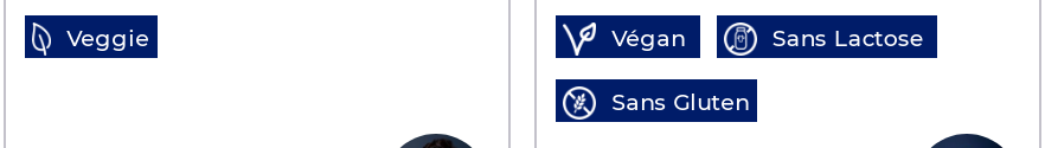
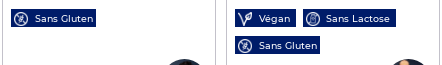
- Veggie
+ Sans Gluten
